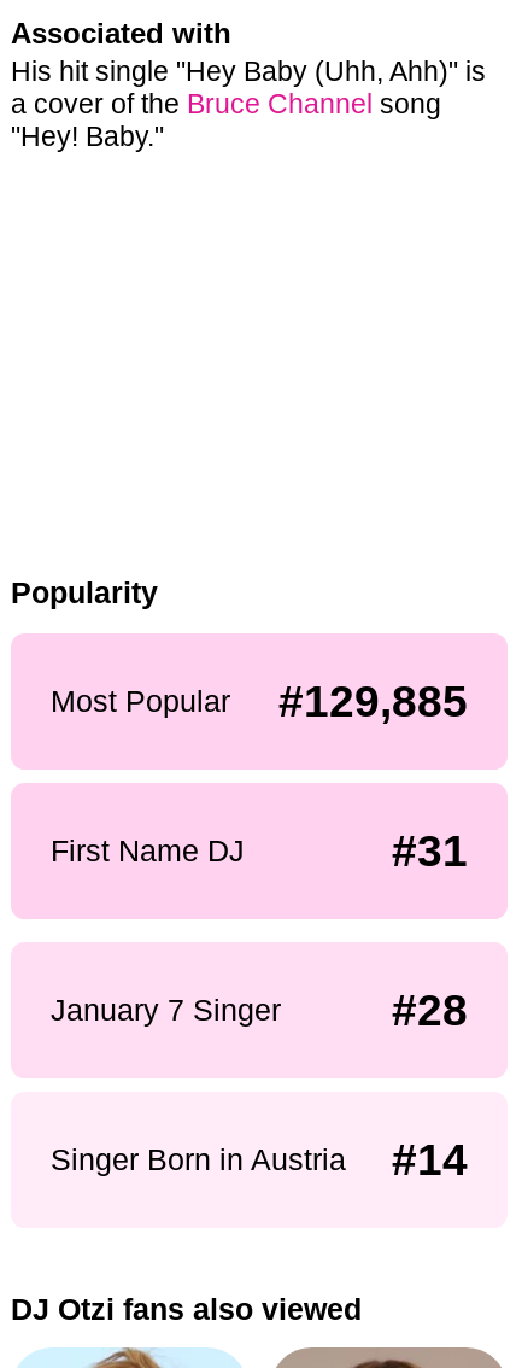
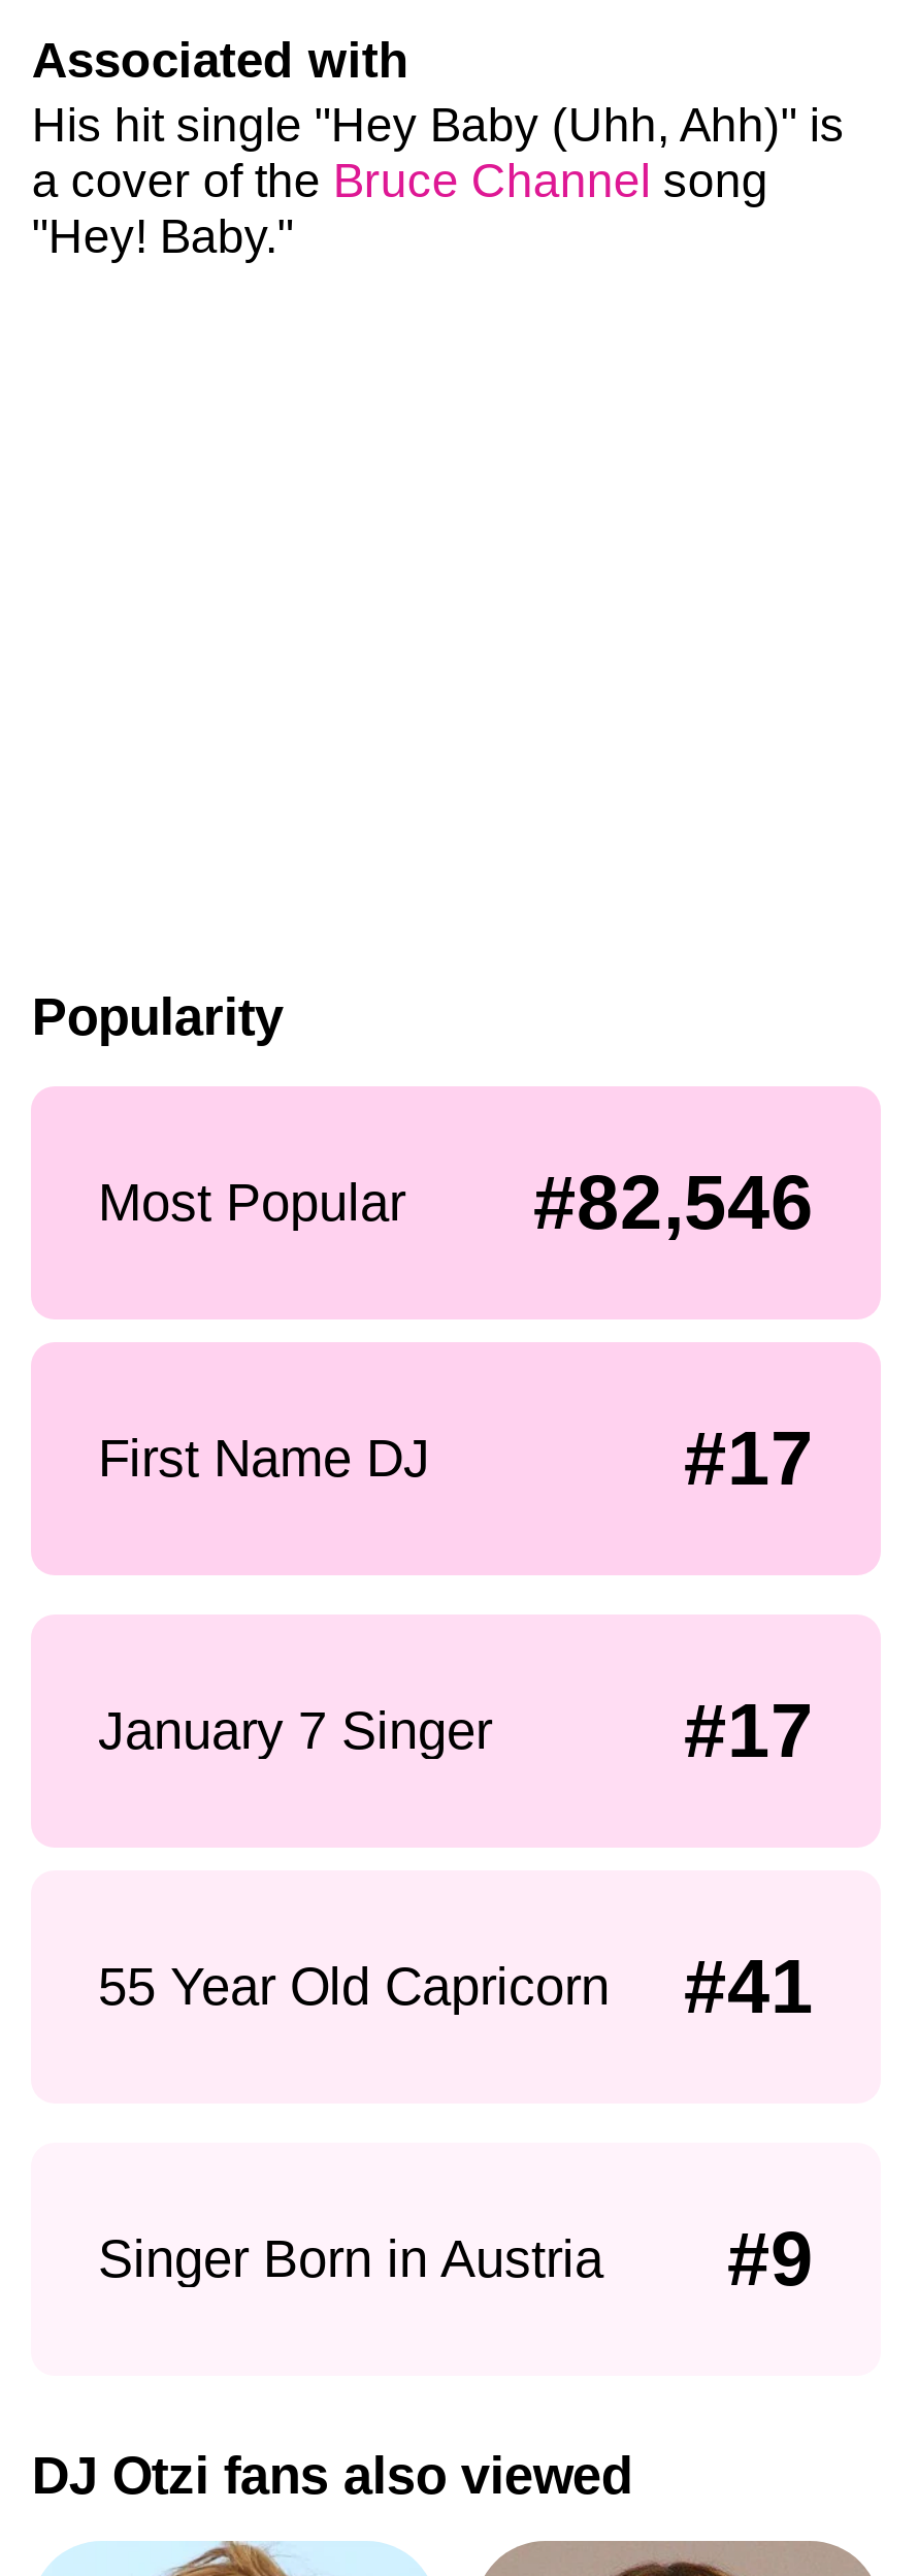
- #129,885
+ #82,546

- #31
+ #17

- #28
+ #17
+ 55 Year Old Capricorn
+ #41

- #14
+ #9

moved down: Singer Born in Austria
